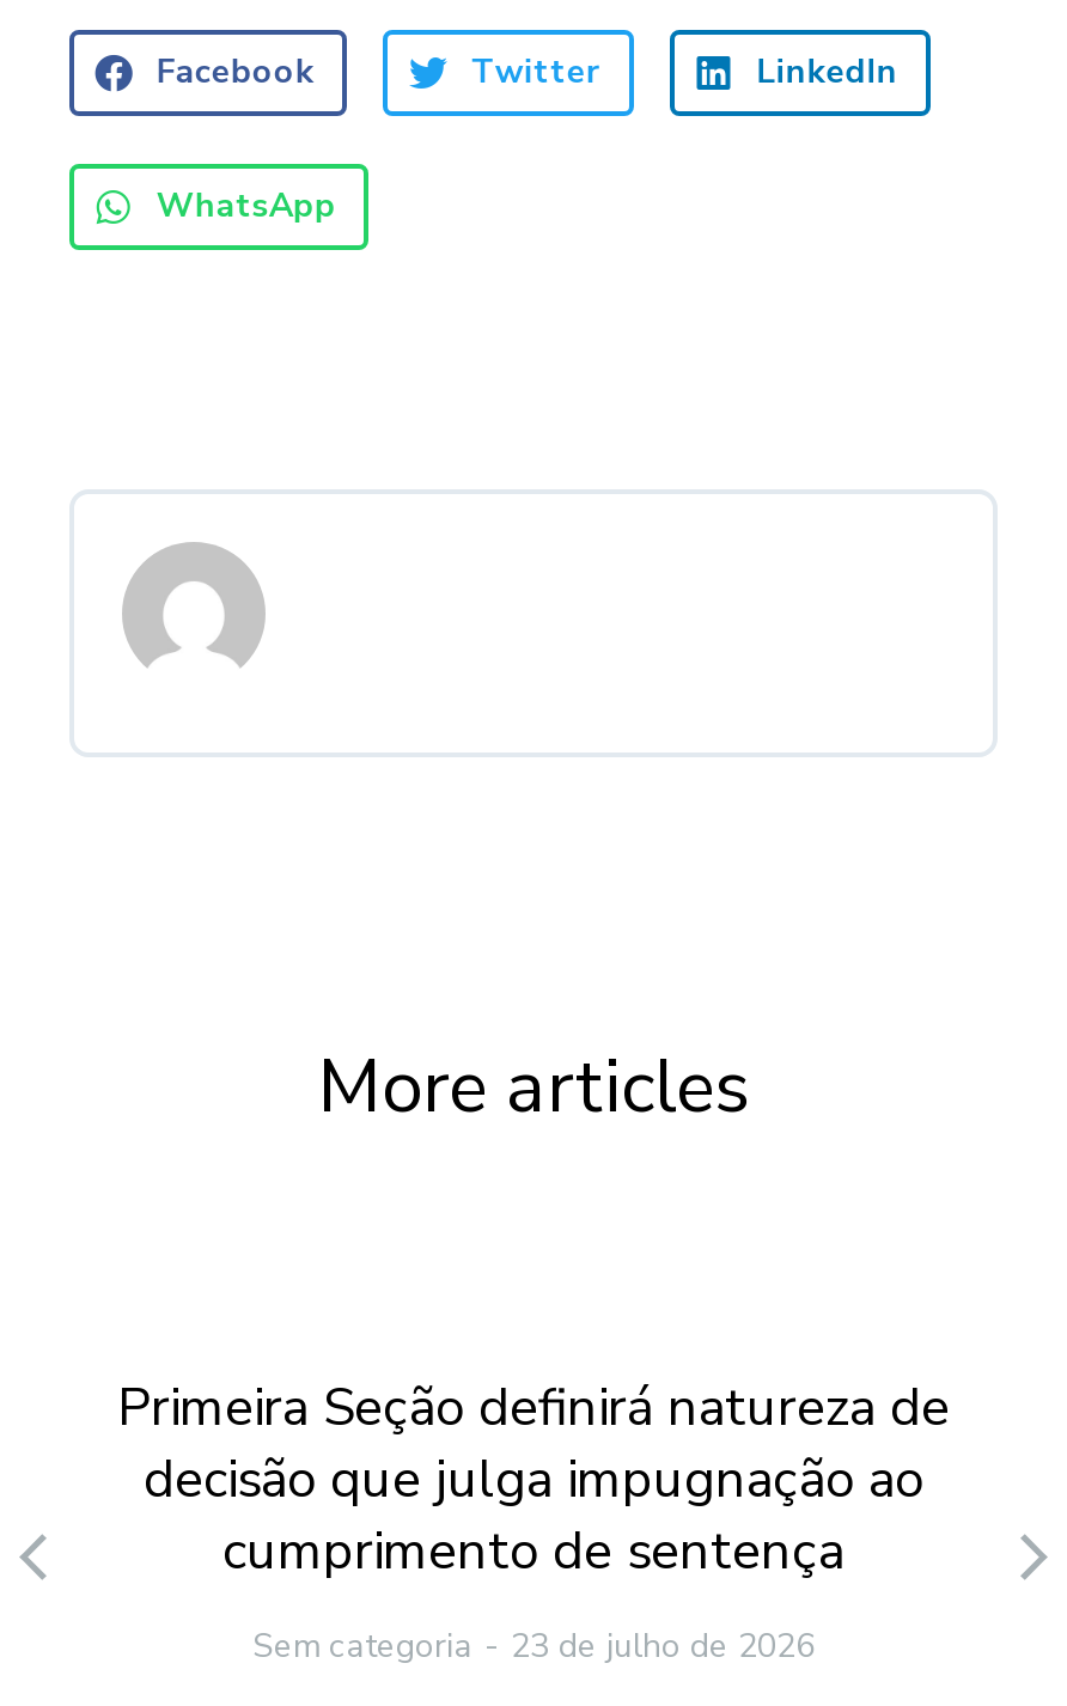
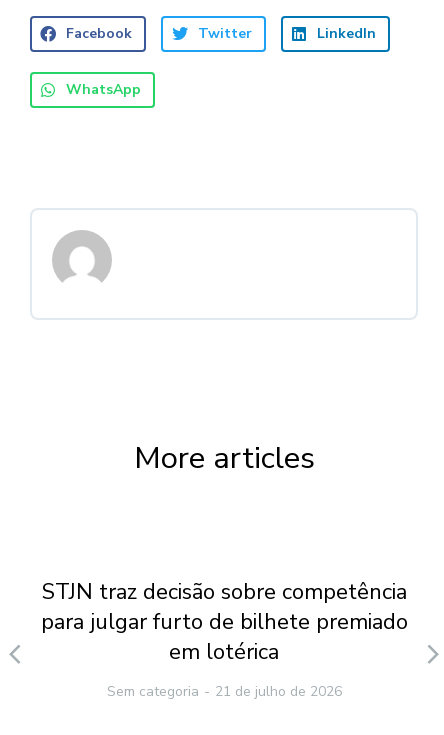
- Primeira Seção definirá natureza de
- decisão que julga impugnação ao
- cumprimento de sentença
+ STJN traz decisão sobre competência
+ para julgar furto de bilhete premiado
+ em lotérica

- Sem categoria 23 de julho de 2026
+ Sem categoria 21 de julho de 2026
